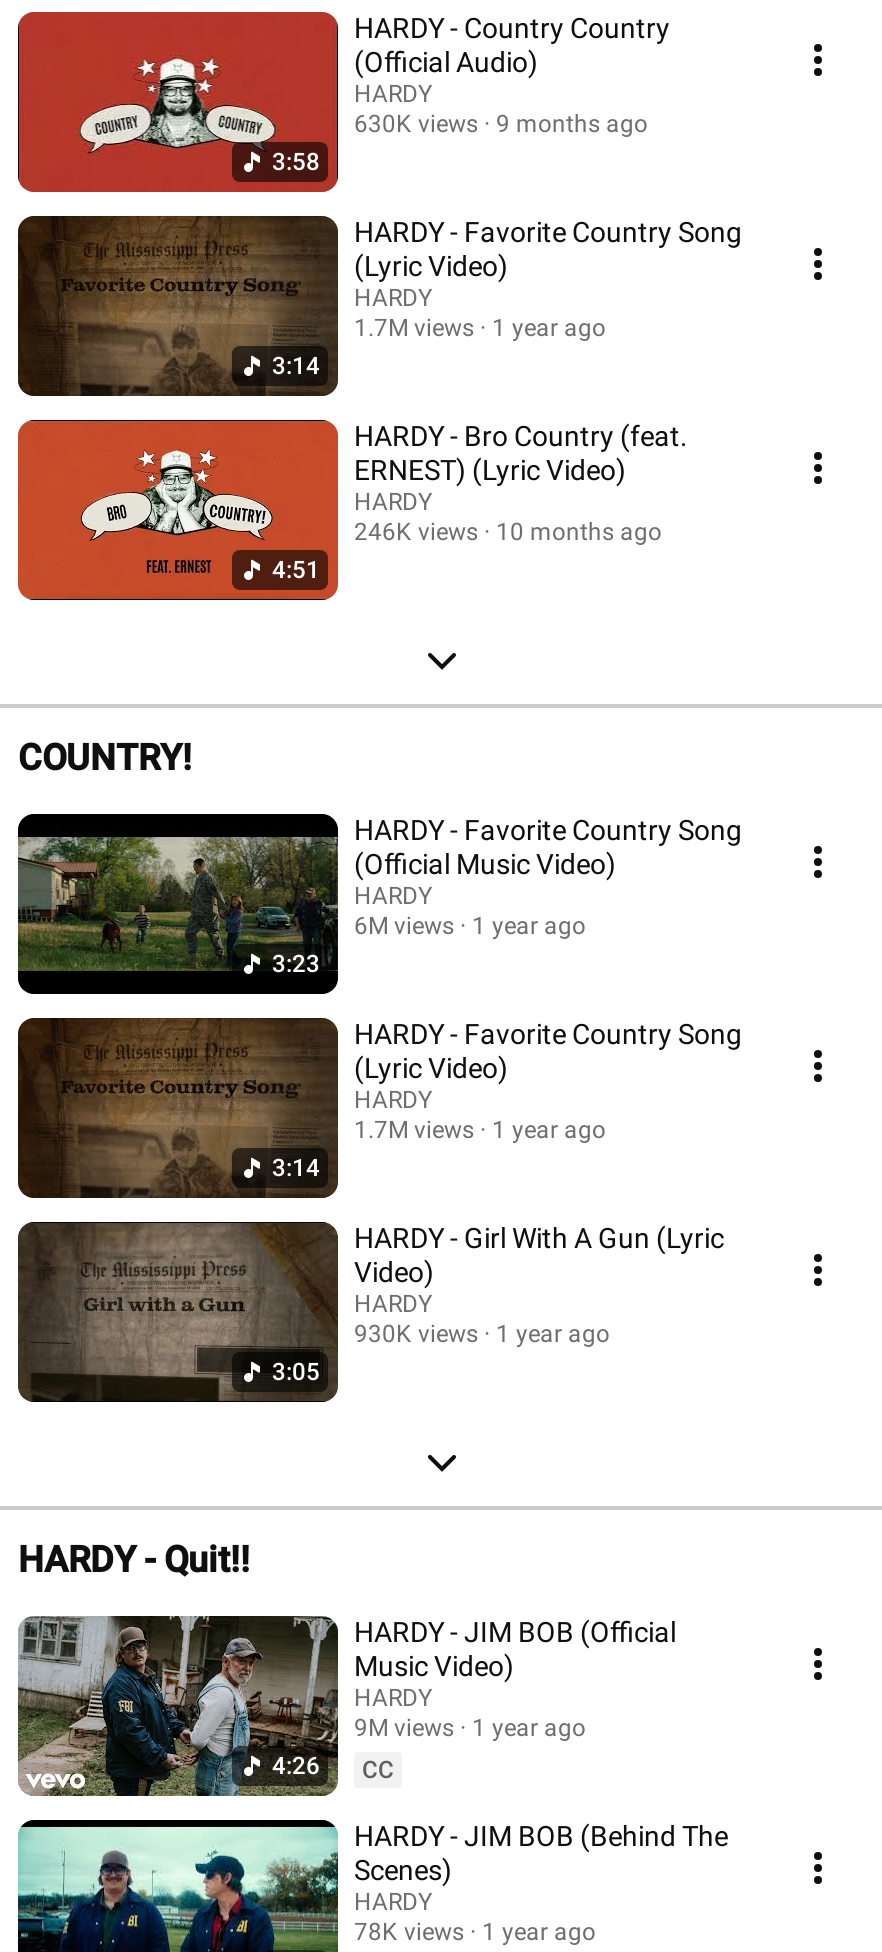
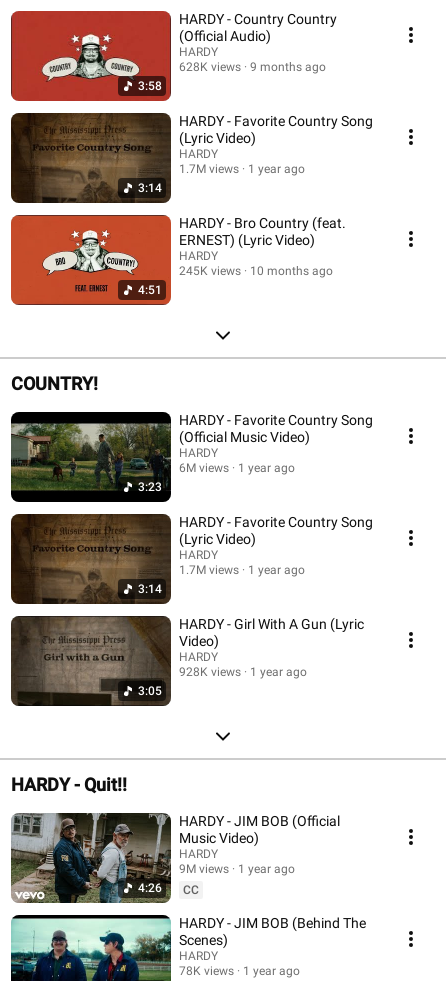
- 630K views 9 months ago
+ 628K views 9 months ago

- 246K views 10 months ago
+ 245K views 10 months ago

- 930K views 1 year ago
+ 928K views 1 year ago
